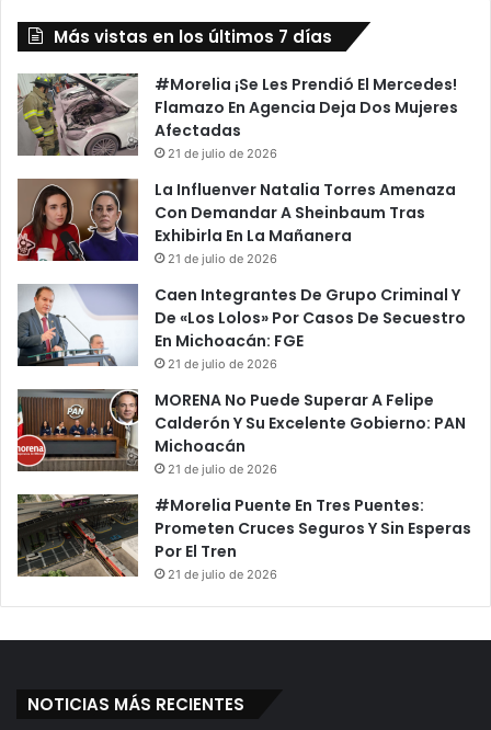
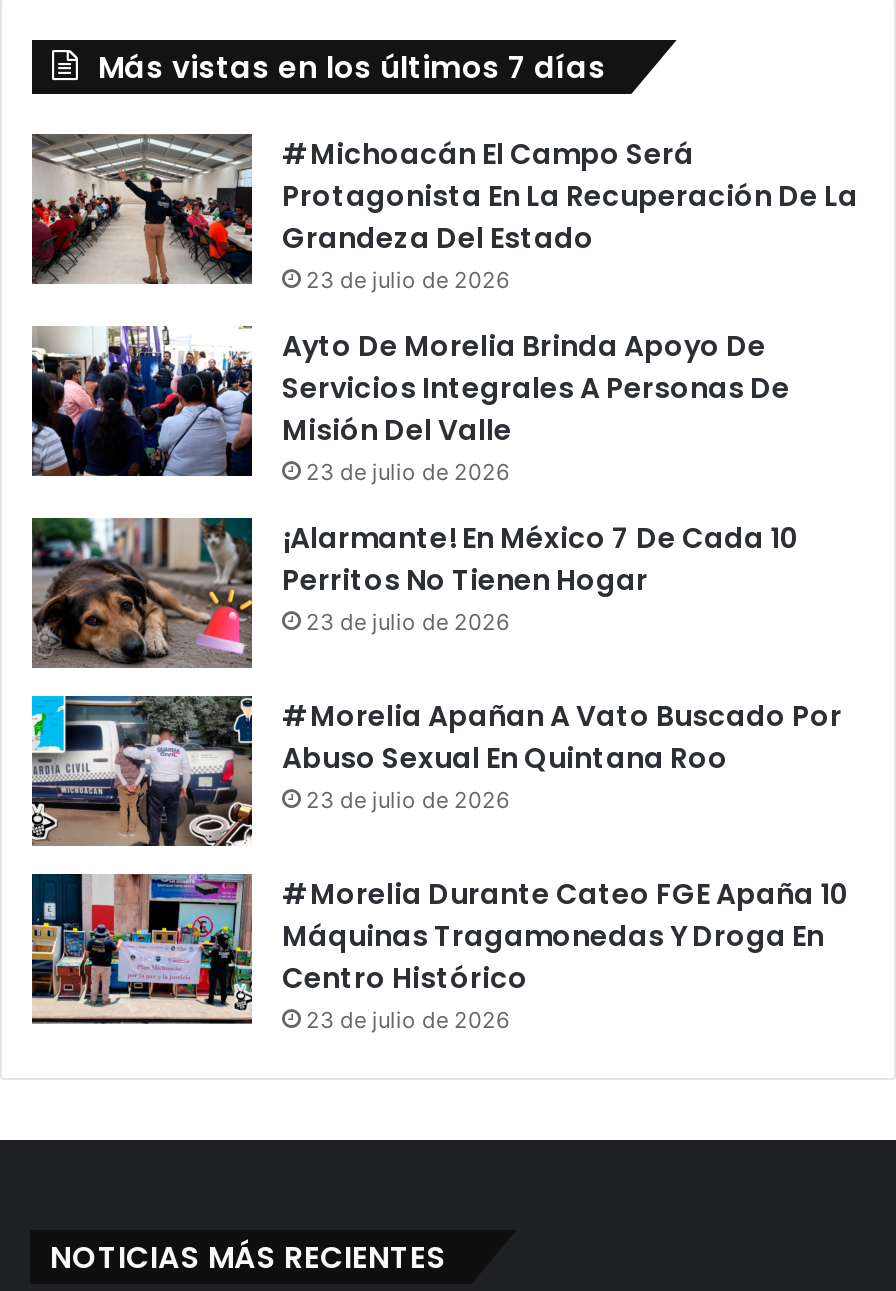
- [image]
- #Morelia ¡Se Les Prendió El Mercedes!
- Flamazo En Agencia Deja Dos Mujeres
- Afectadas
- 21 de julio de 2026
+ [image]
+ #Michoacán El Campo Será
+ Protagonista En La Recuperación De La
+ Grandeza Del Estado
+ 23 de julio de 2026

- [image]
- La Influenver Natalia Torres Amenaza
- Con Demandar A Sheinbaum Tras
- Exhibirla En La Mañanera
- 21 de julio de 2026
+ [image]
+ Ayto De Morelia Brinda Apoyo De
+ Servicios Integrales A Personas De
+ Misión Del Valle
+ 23 de julio de 2026

- [image]
- Caen Integrantes De Grupo Criminal Y
- De «Los Lolos» Por Casos De Secuestro
- En Michoacán: FGE
- 21 de julio de 2026
+ [image]
+ ¡Alarmante! En México 7 De Cada 10
+ Perritos No Tienen Hogar
+ 23 de julio de 2026

- [image]
- MORENA No Puede Superar A Felipe
- Calderón Y Su Excelente Gobierno: PAN
- Michoacán
- 21 de julio de 2026
+ [image]
+ #Morelia Apañan A Vato Buscado Por
+ Abuso Sexual En Quintana Roo
+ 23 de julio de 2026

- [image]
- #Morelia Puente En Tres Puentes:
- Prometen Cruces Seguros Y Sin Esperas
- Por El Tren
- 21 de julio de 2026
+ [image]
+ #Morelia Durante Cateo FGE Apaña 10
+ Máquinas Tragamonedas Y Droga En
+ Centro Histórico
+ 23 de julio de 2026
